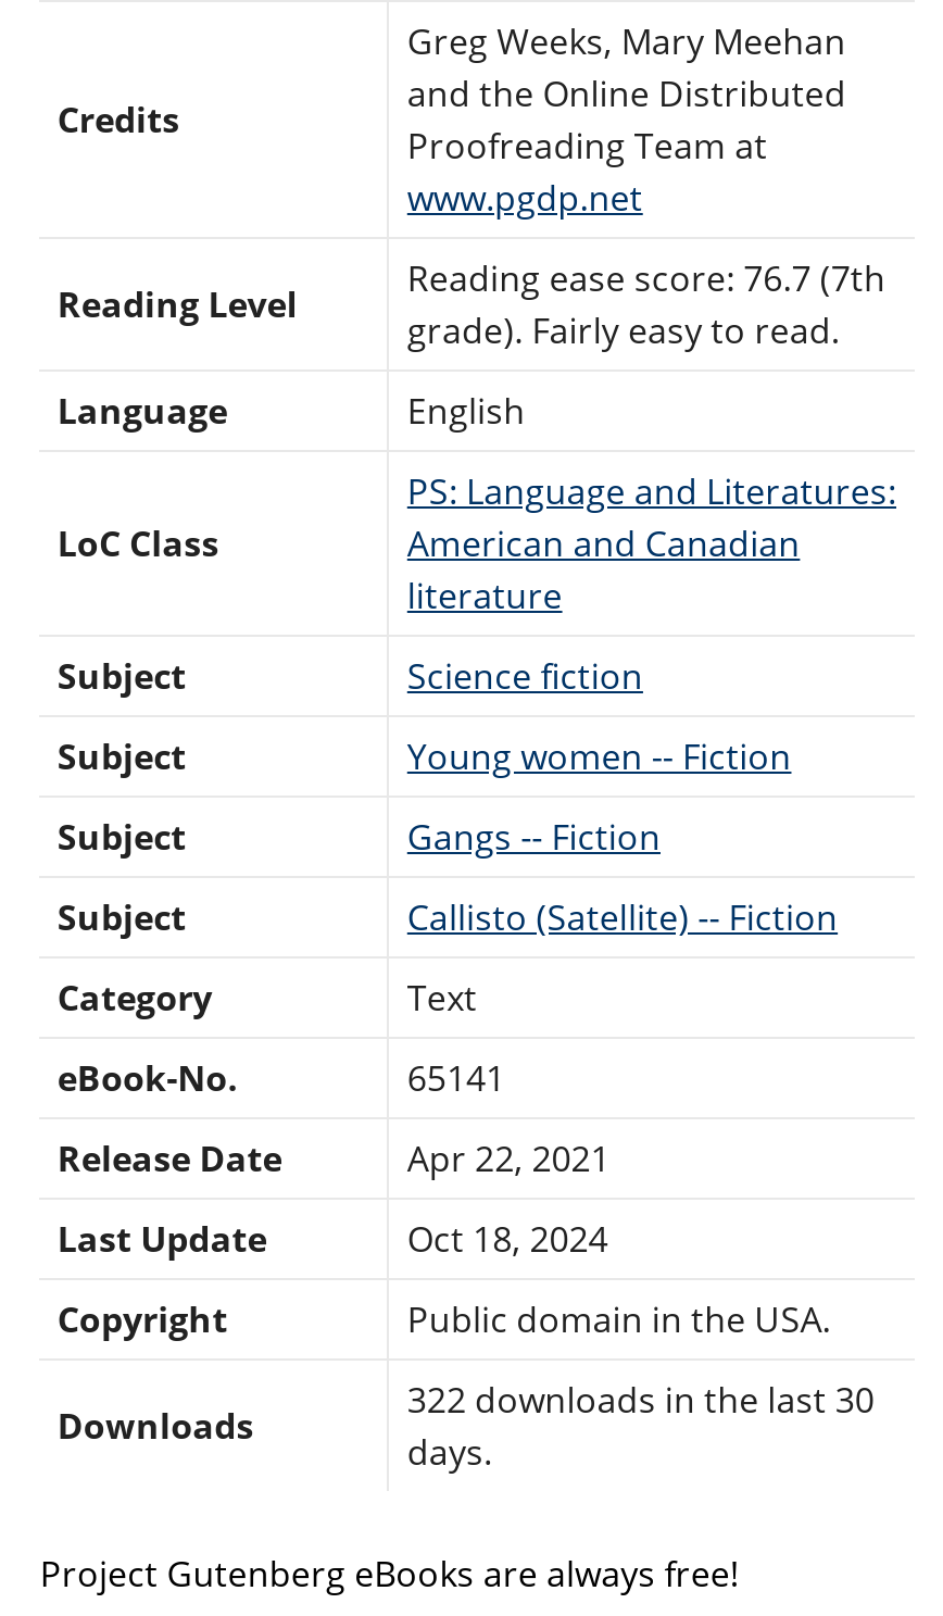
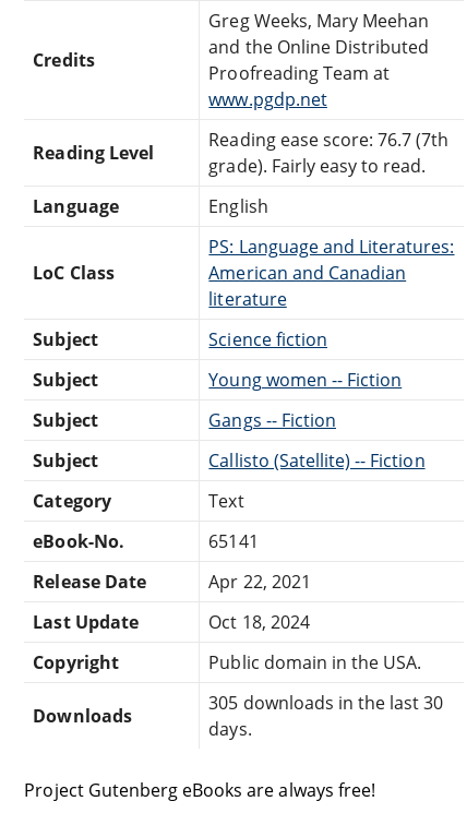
- 322 downloads in the last 30
+ 305 downloads in the last 30
